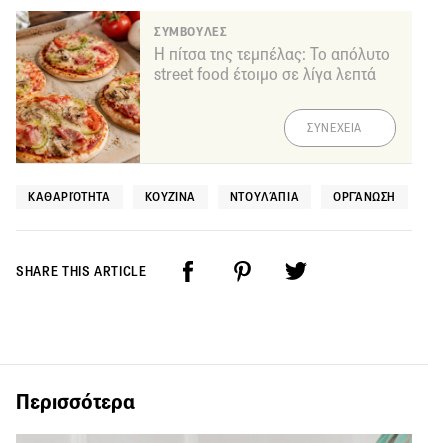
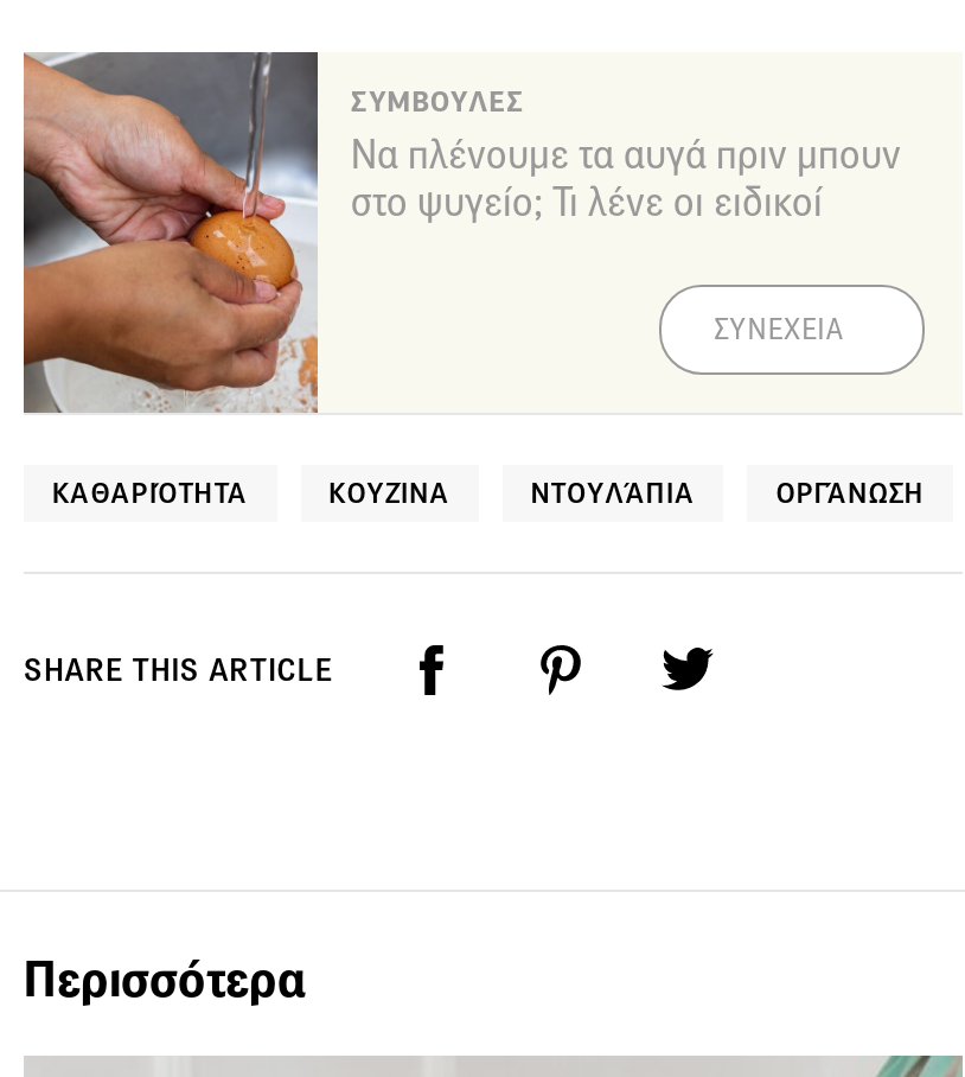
- [image]
- Η πίτσα της τεμπέλας: Το απόλυτο
- street food έτοιμο σε λίγα λεπτά
+ [image]
+ Να πλένουμε τα αυγά πριν μπουν
+ στο ψυγείο; Τι λένε οι ειδικοί
